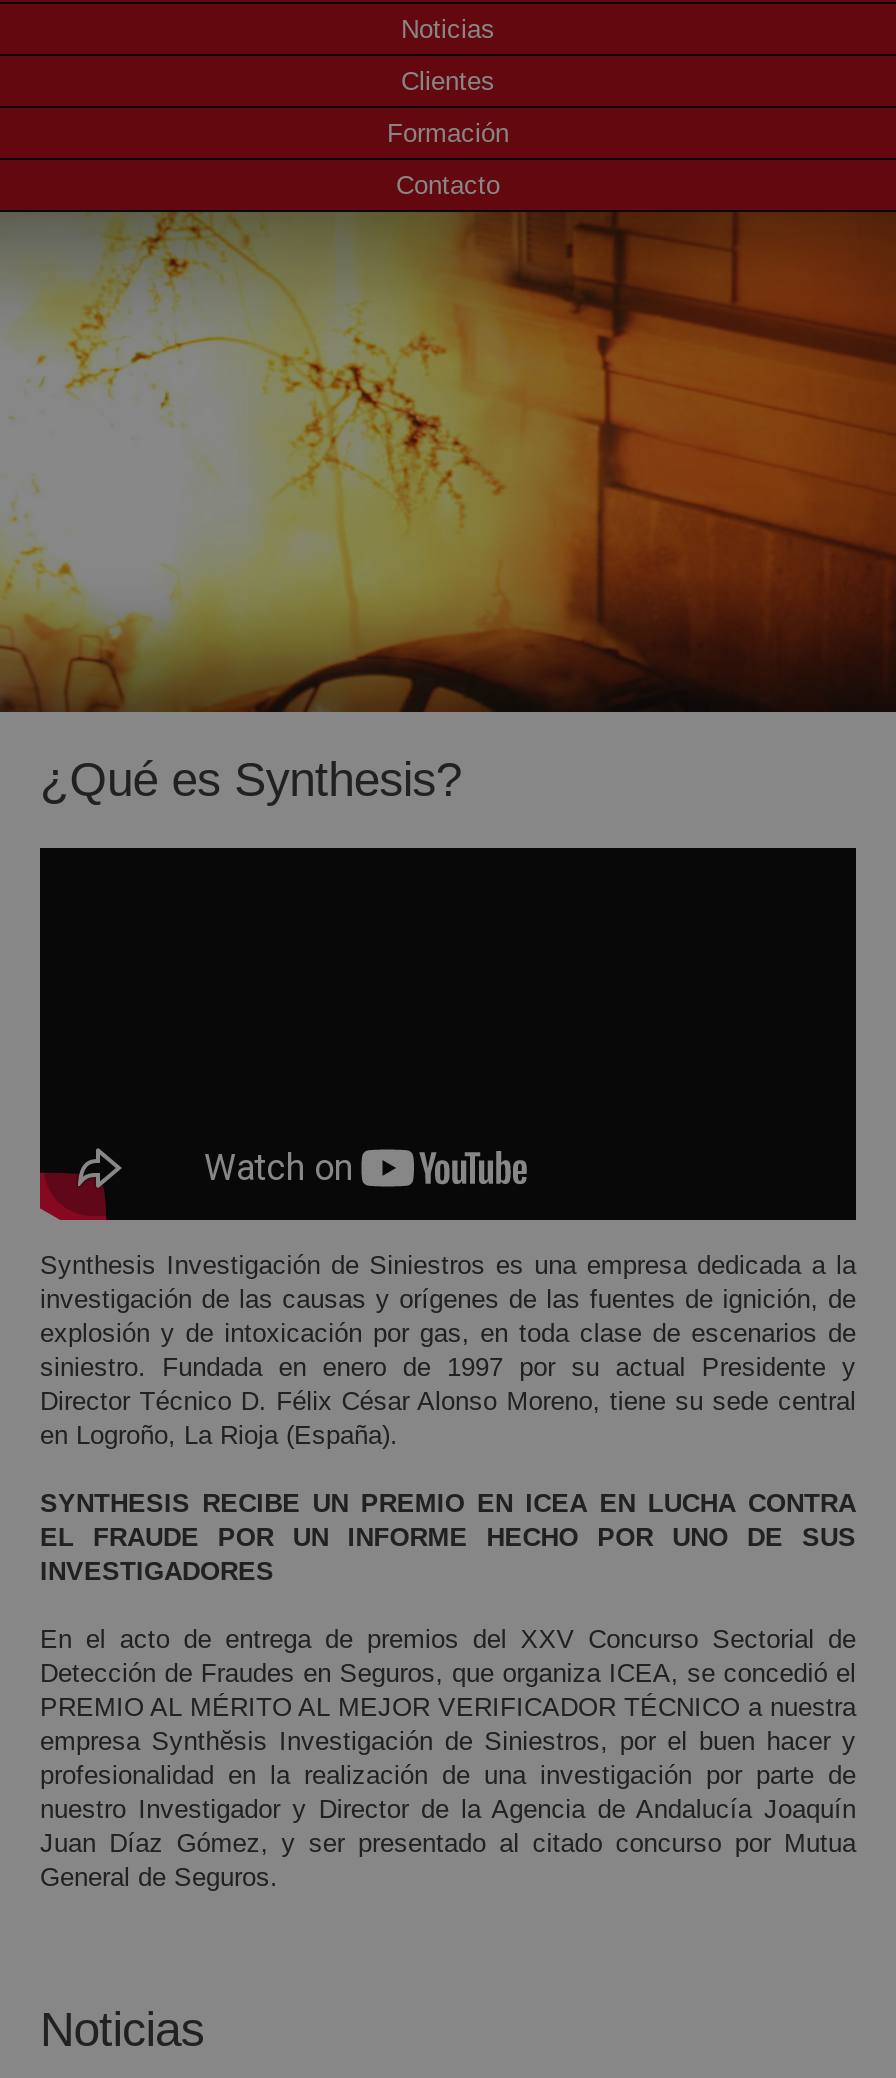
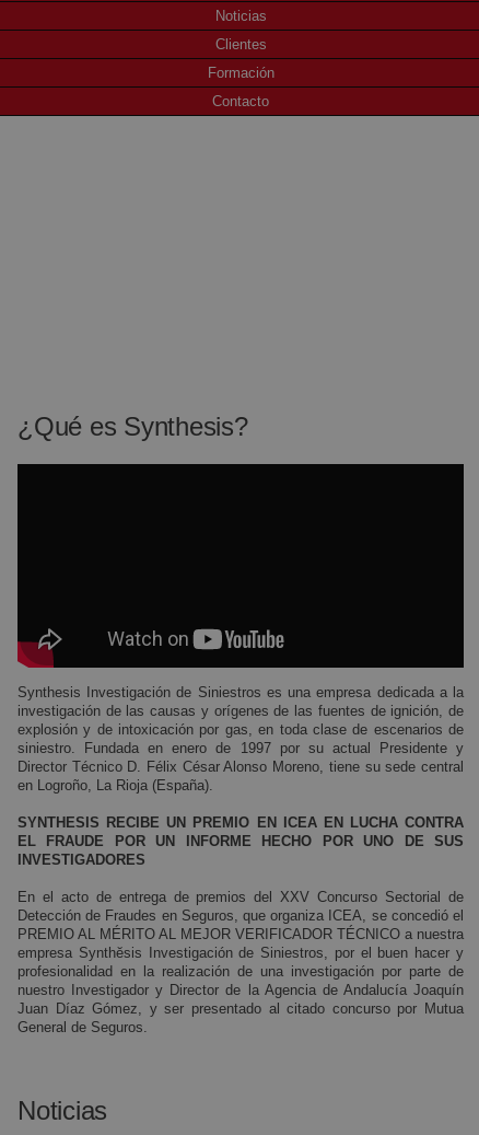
- [image]
